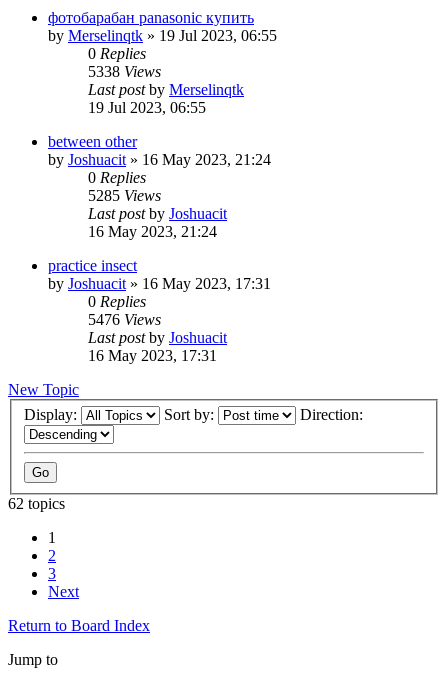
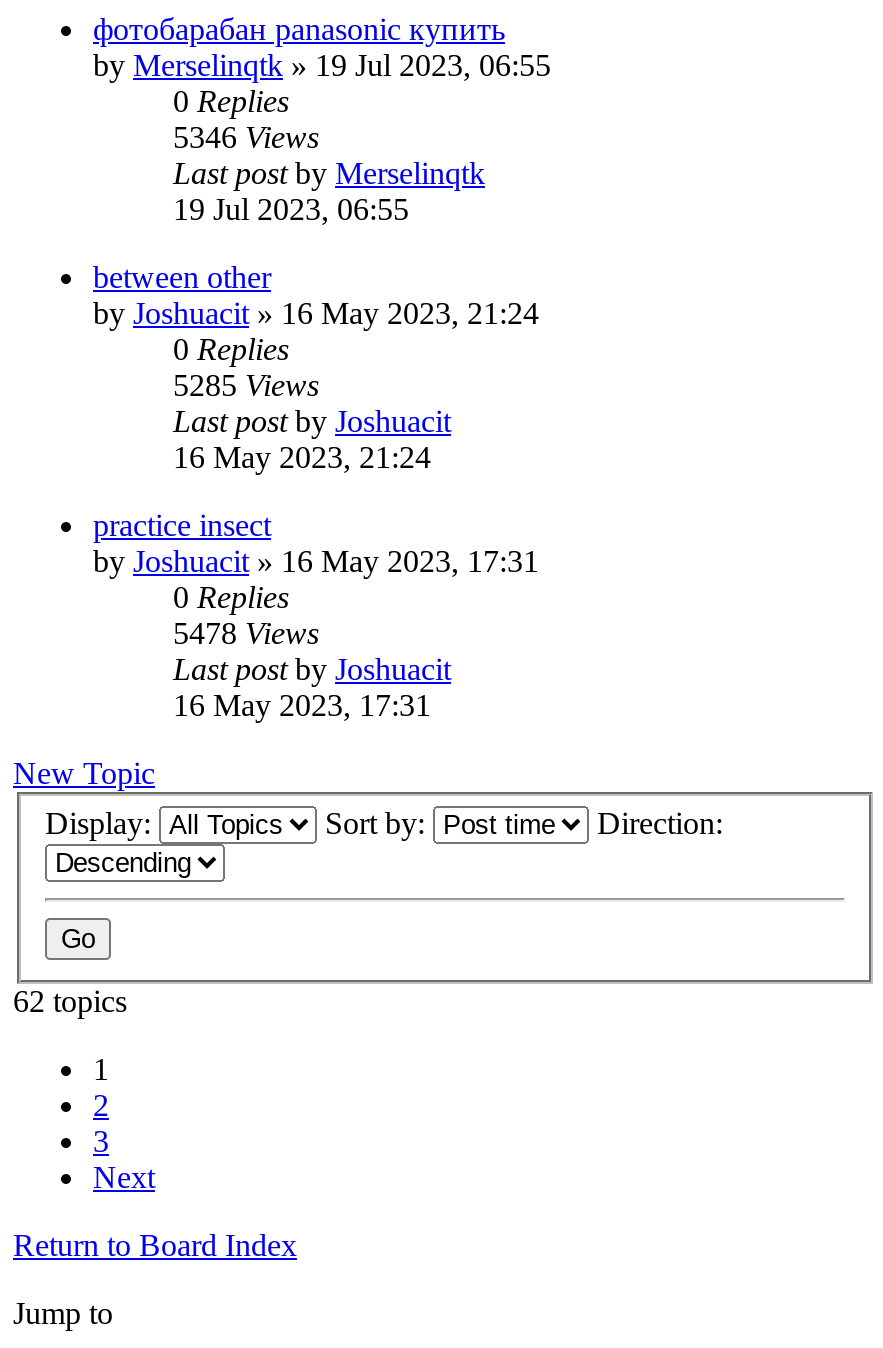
- 5338 Views
+ 5346 Views

- 5476 Views
+ 5478 Views
